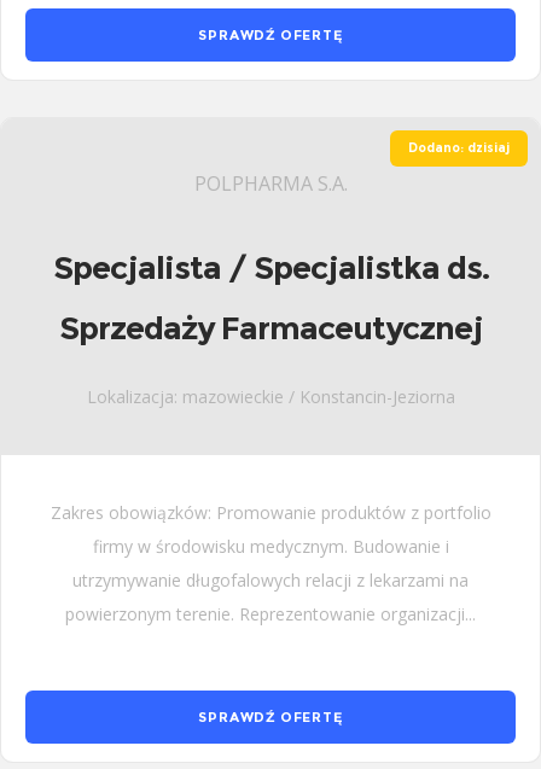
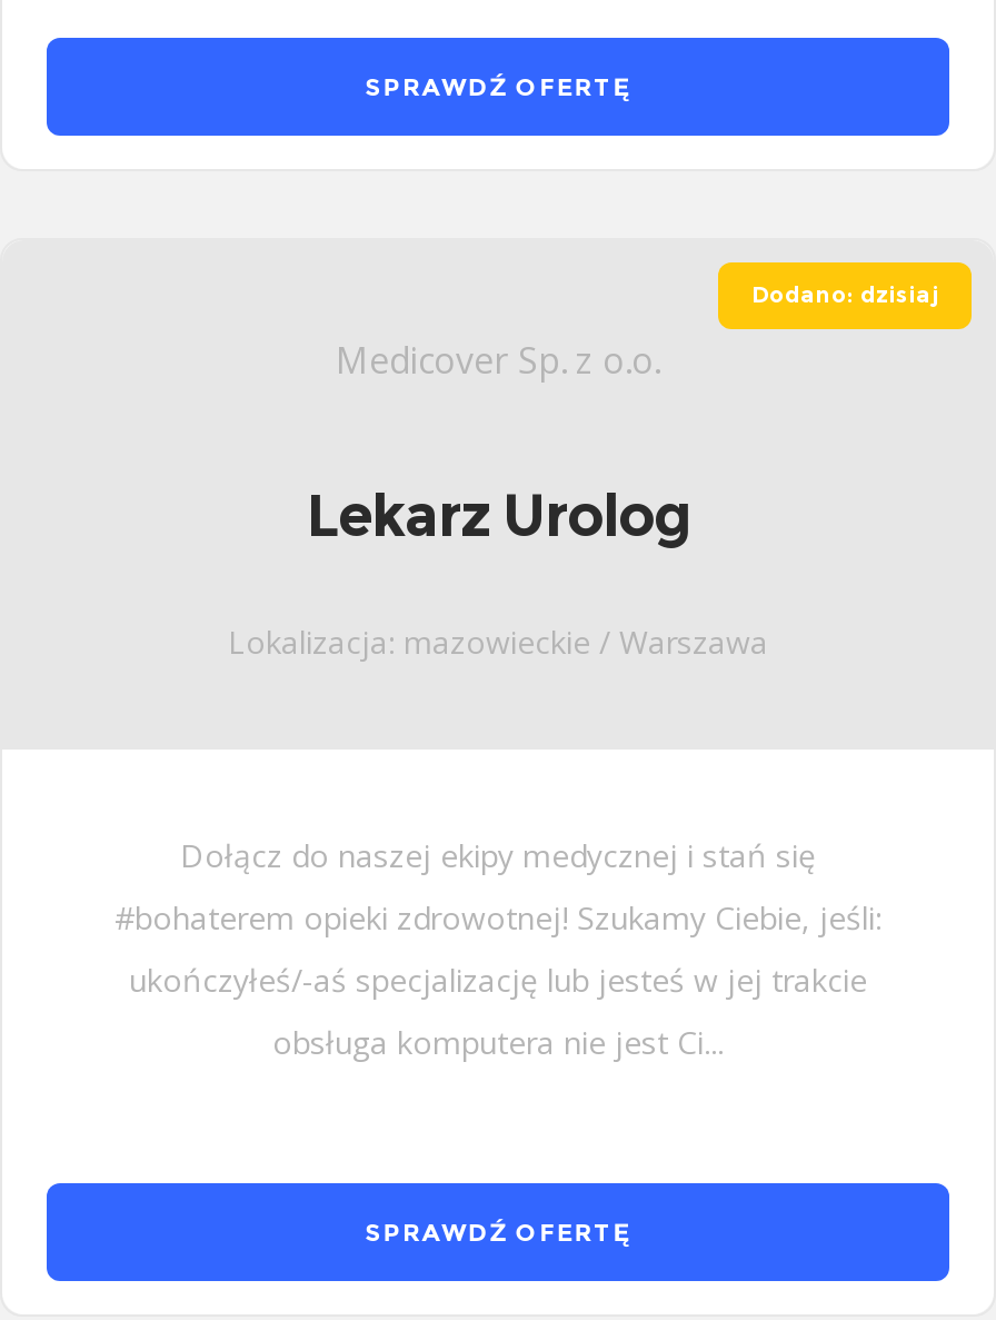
- POLPHARMA S.A.
- Specjalista / Specjalistka ds.
- Sprzedaży Farmaceutycznej
- Lokalizacja: mazowieckie / Konstancin-Jeziorna
+ Medicover Sp. z o.o.
+ Lekarz Urolog
+ Lokalizacja: mazowieckie / Warszawa

- Zakres obowiązków: Promowanie produktów z portfolio
- firmy w środowisku medycznym. Budowanie i
- utrzymywanie długofalowych relacji z lekarzami na
- powierzonym terenie. Reprezentowanie organizacji...
+ Dołącz do naszej ekipy medycznej i stań się
+ #bohaterem opieki zdrowotnej! Szukamy Ciebie, jeśli:
+ ukończyłeś/-aś specjalizację lub jesteś w jej trakcie
+ obsługa komputera nie jest Ci...
